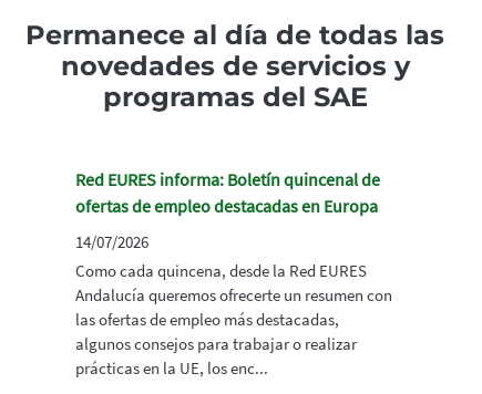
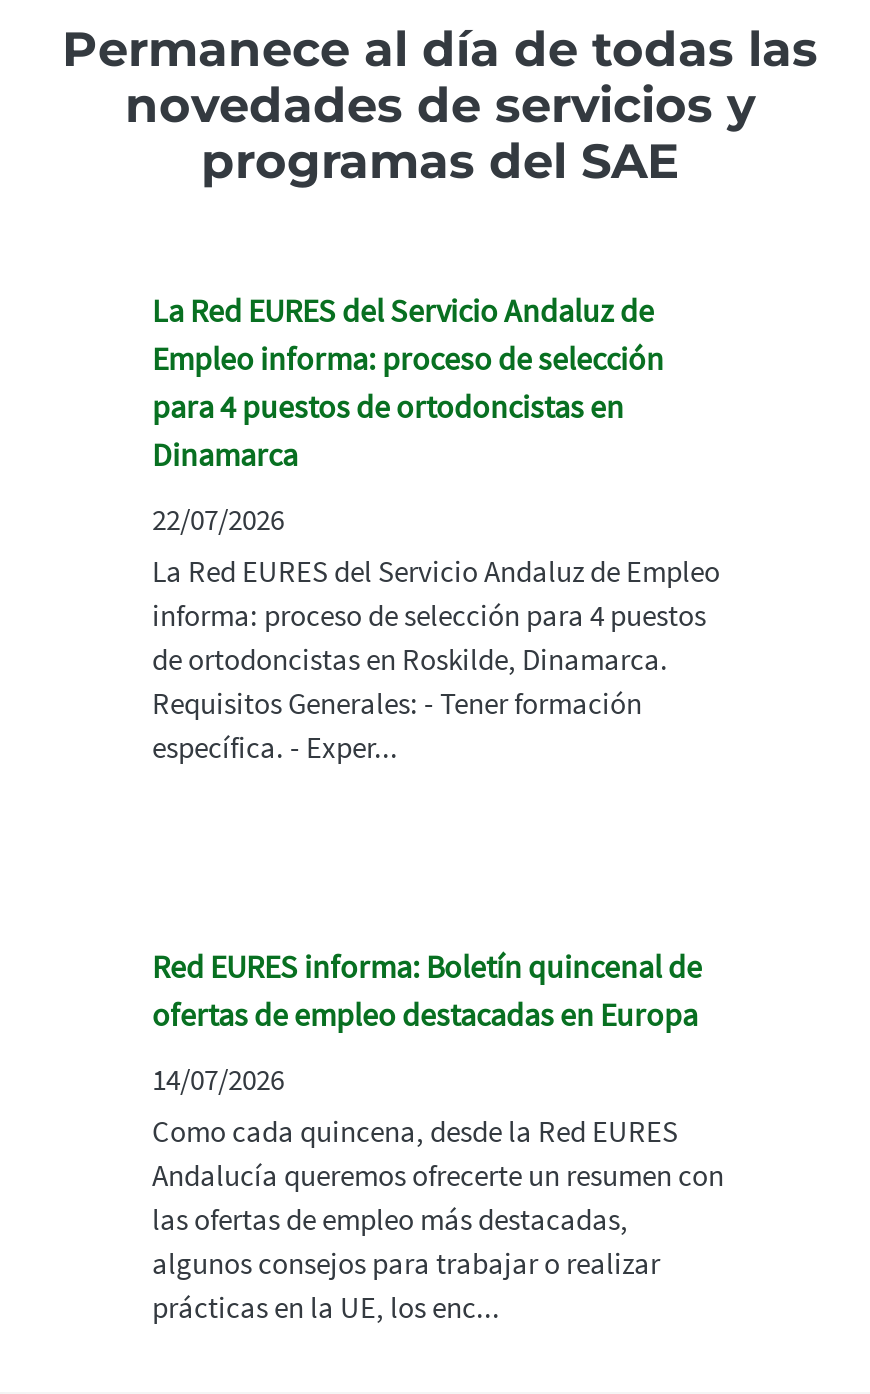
+ La Red EURES del Servicio Andaluz de
+ Empleo informa: proceso de selección
+ para 4 puestos de ortodoncistas en
+ Dinamarca
+ 22/07/2026
+ La Red EURES del Servicio Andaluz de Empleo
+ informa: proceso de selección para 4 puestos
+ de ortodoncistas en Roskilde, Dinamarca.
+ Requisitos Generales: - Tener formación
+ específica. - Exper...
